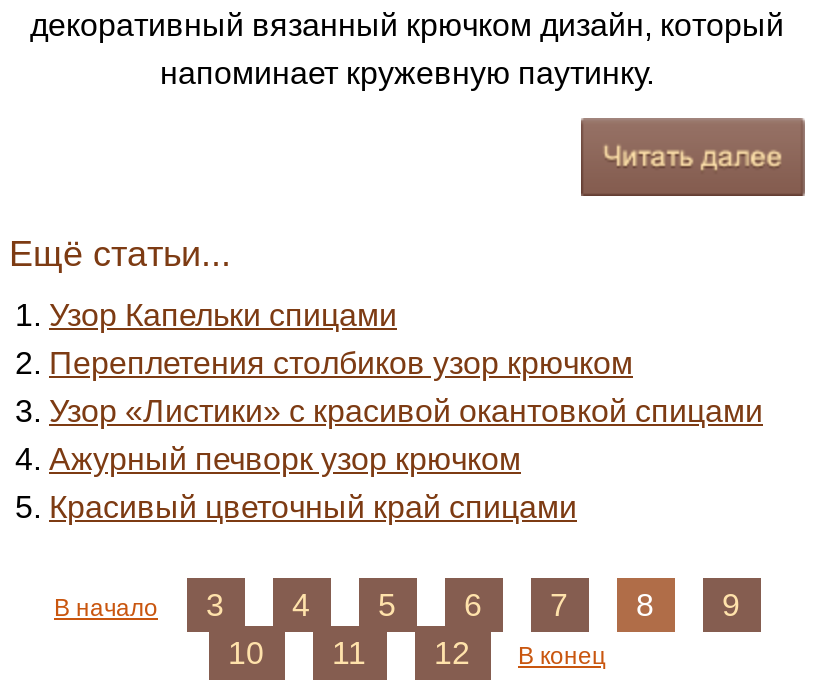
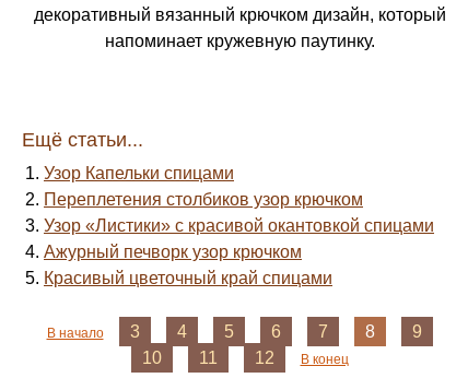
- [image]
